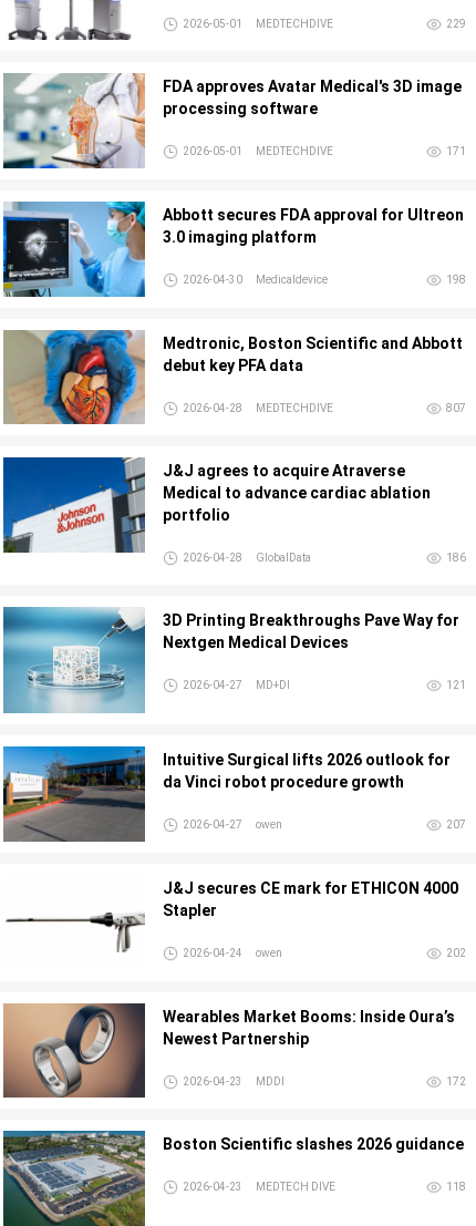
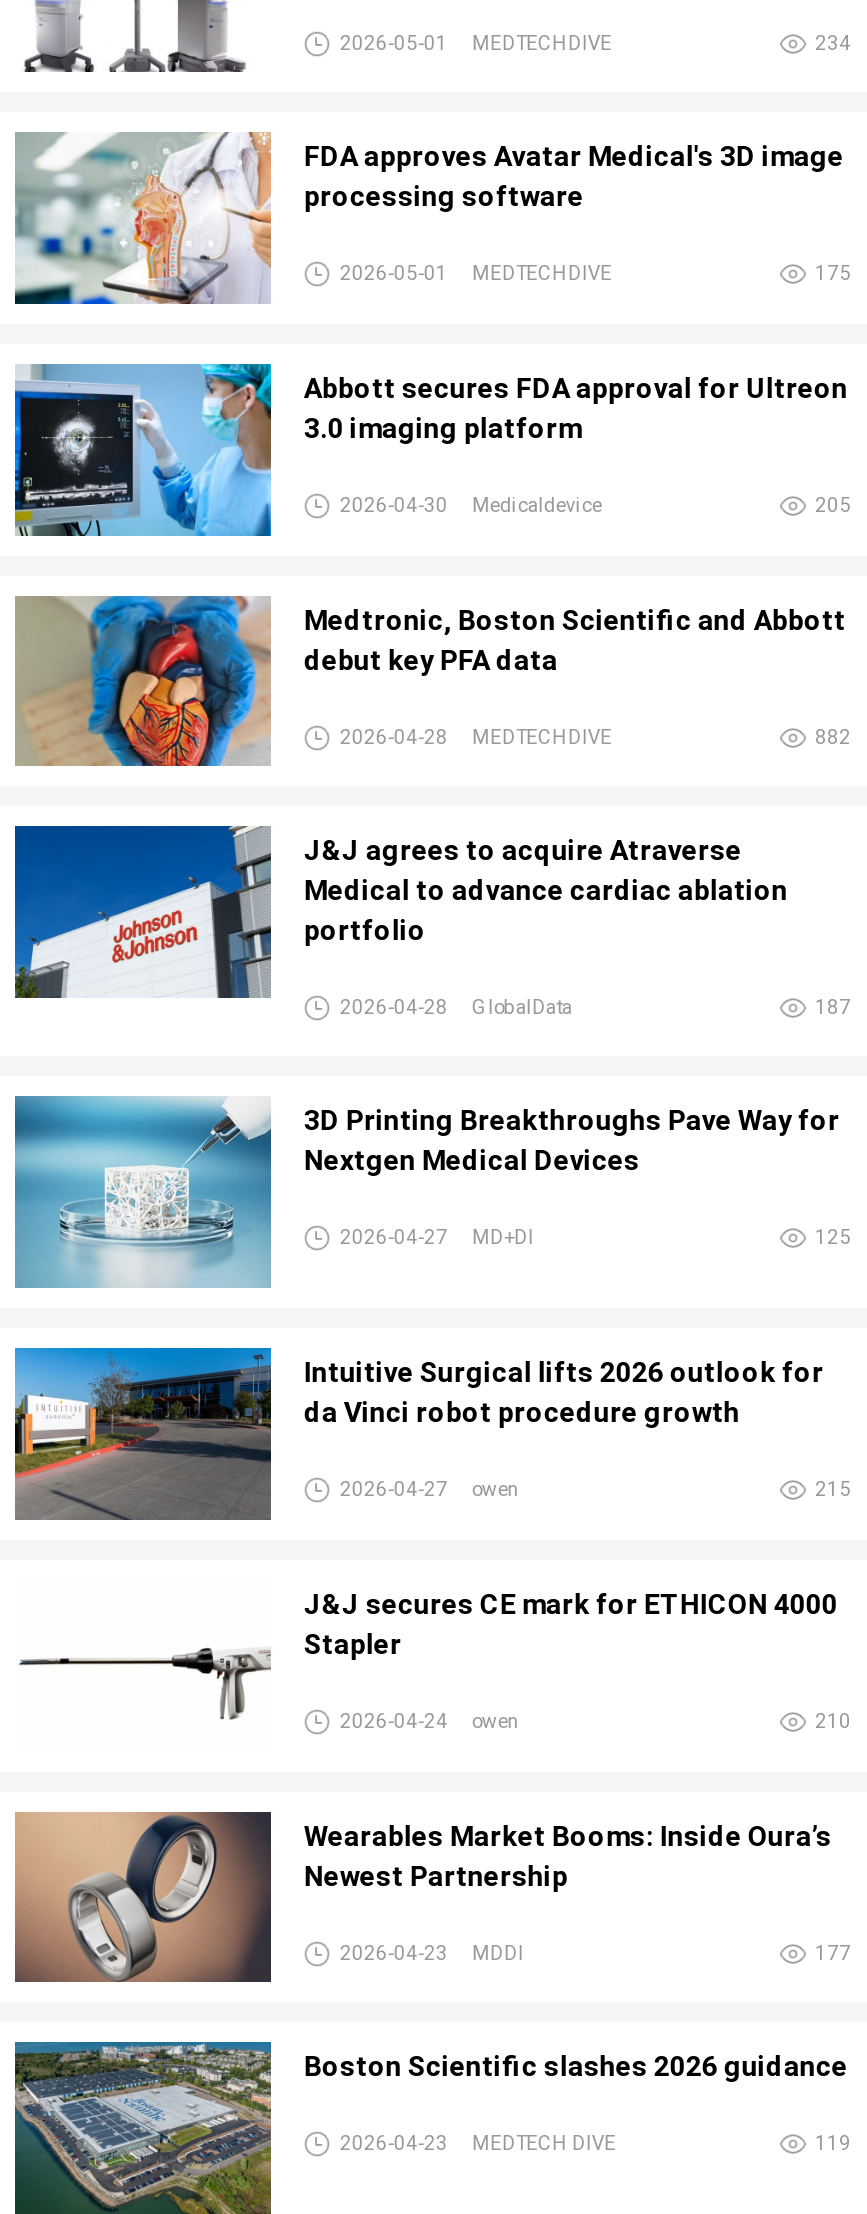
- 229
+ 234

- 171
+ 175

- 198
+ 205

- 807
+ 882

- 186
+ 187

- 121
+ 125

- 207
+ 215

- 202
+ 210

- 172
+ 177

- 118
+ 119
